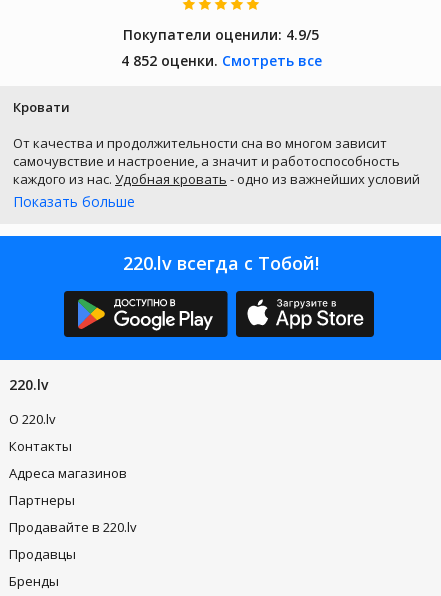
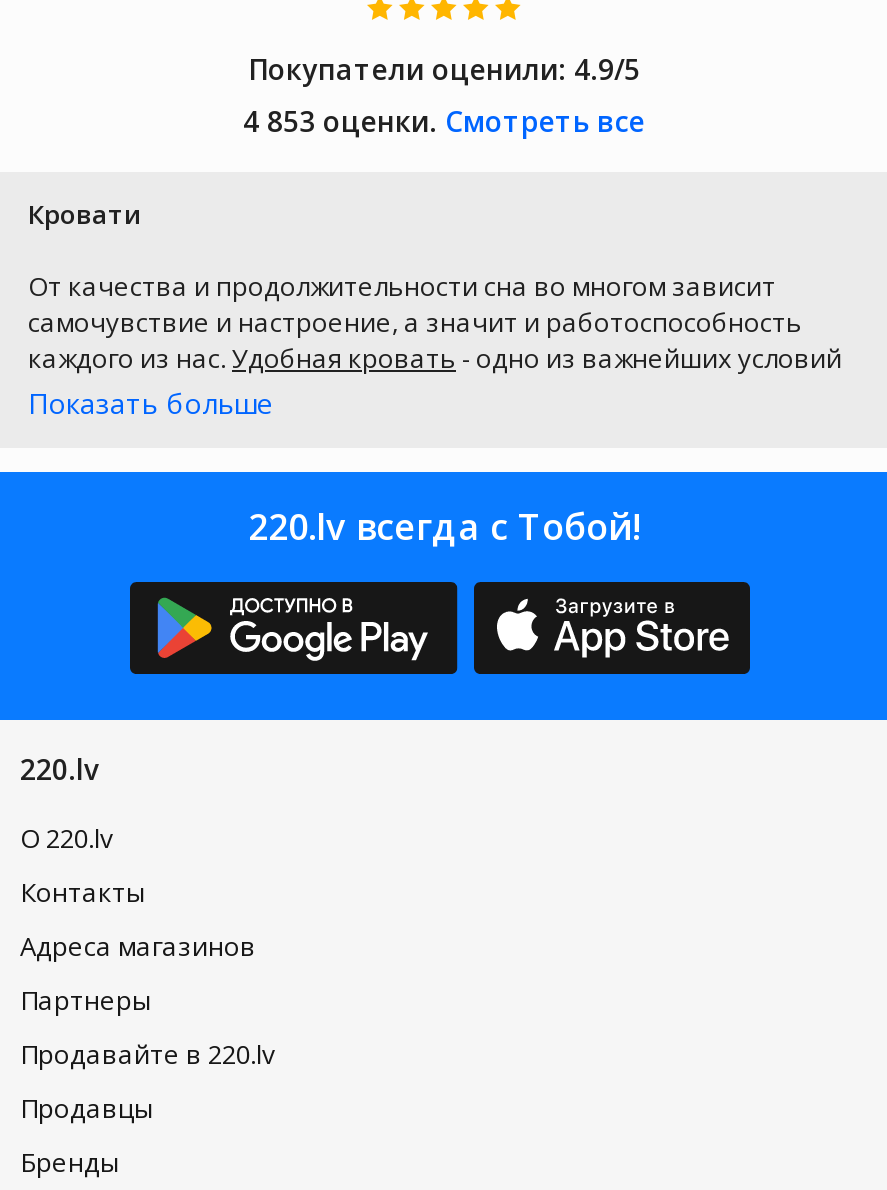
- 4 852 оценки. Смотреть все
+ 4 853 оценки. Смотреть все
